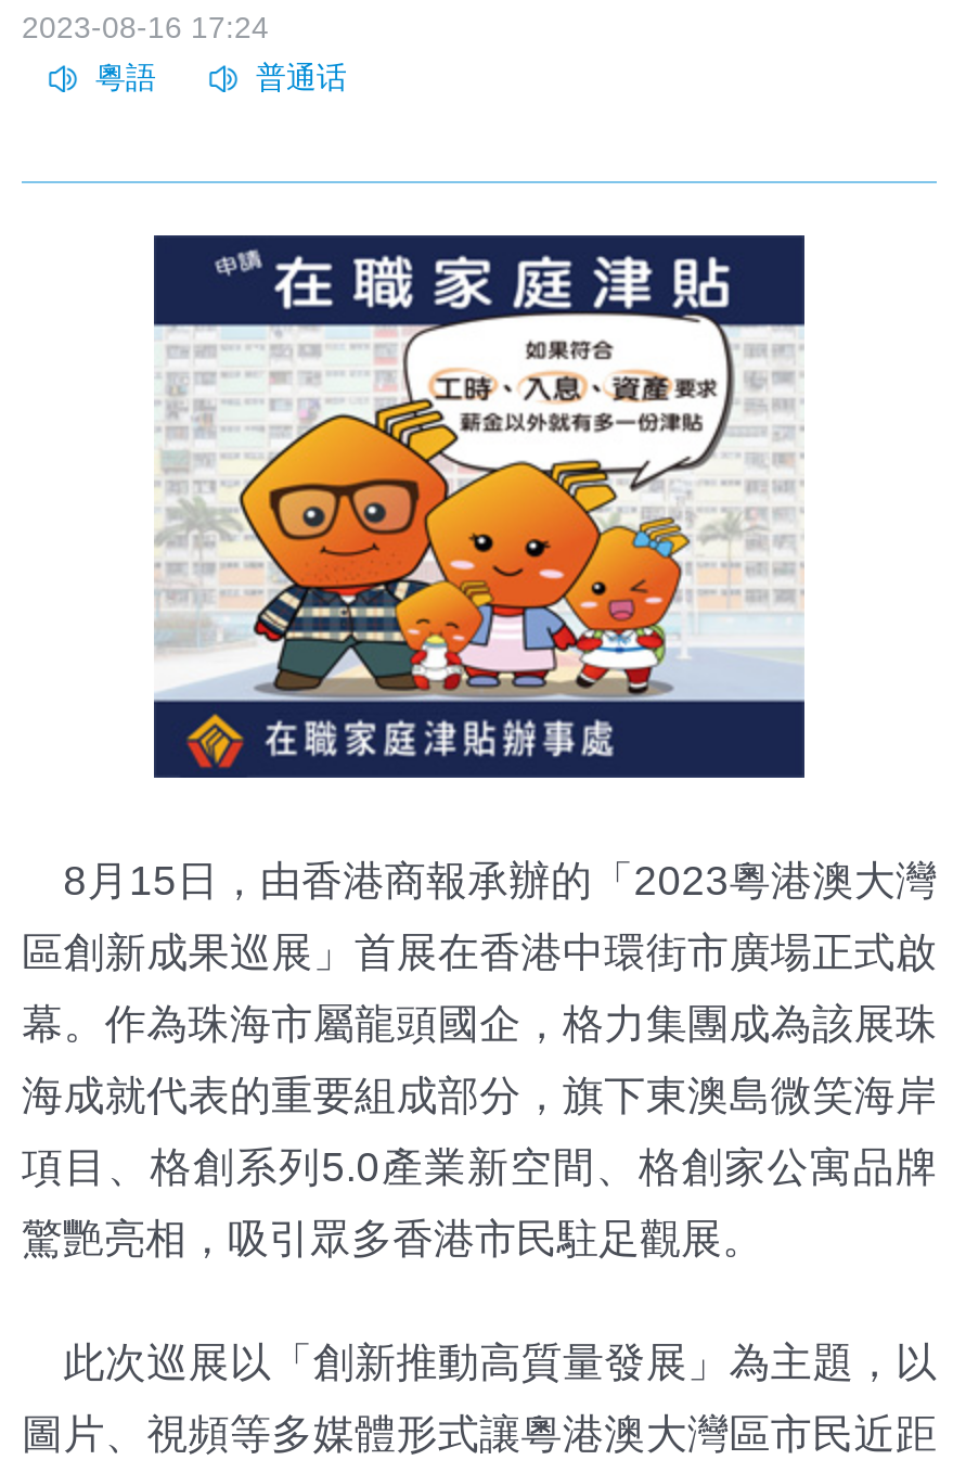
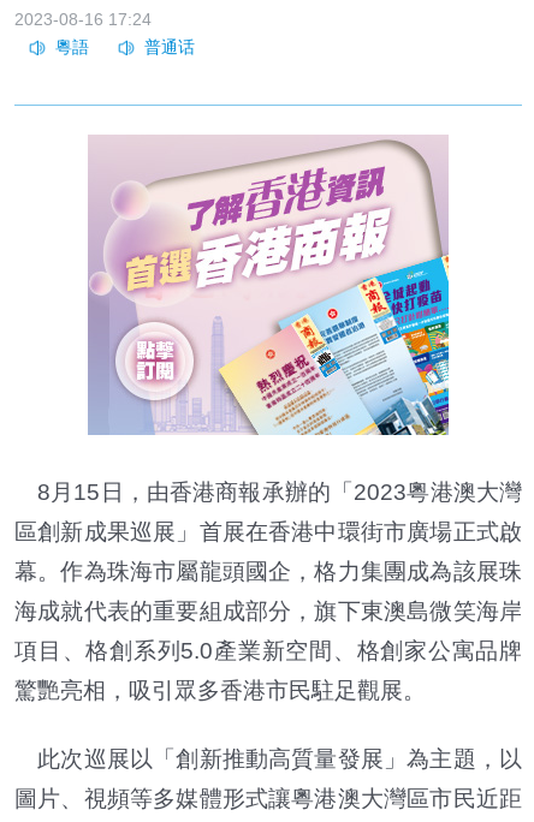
- [image]
+ [image]
